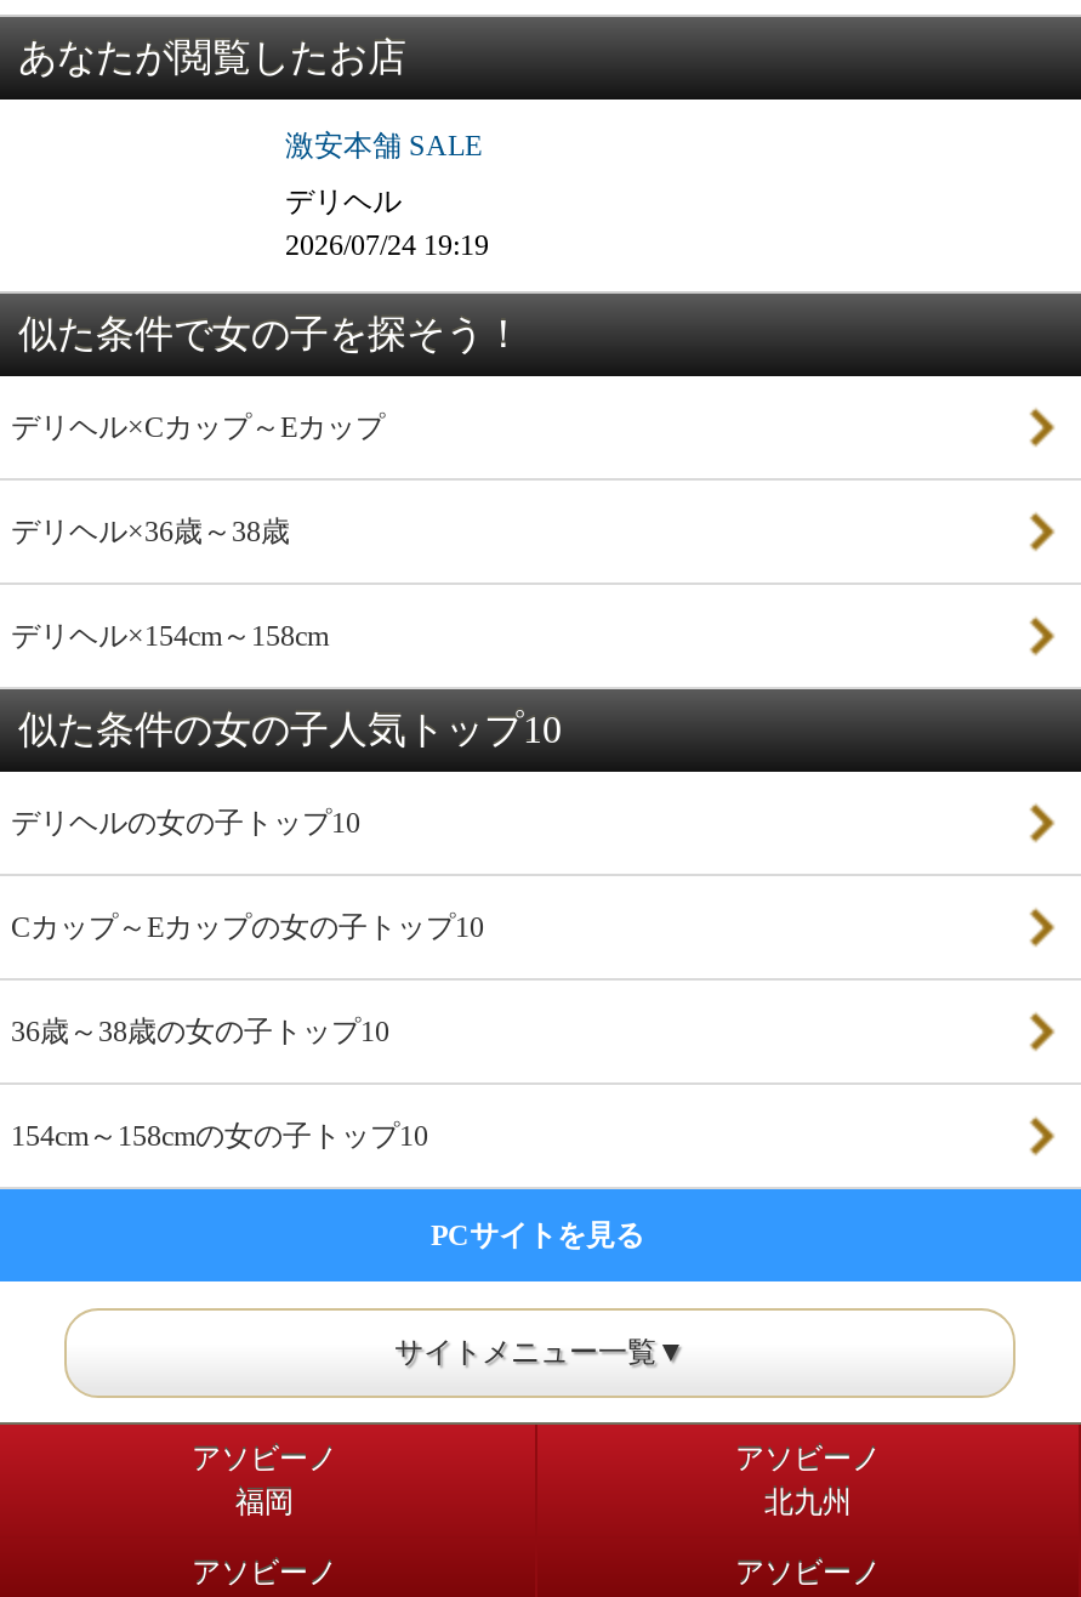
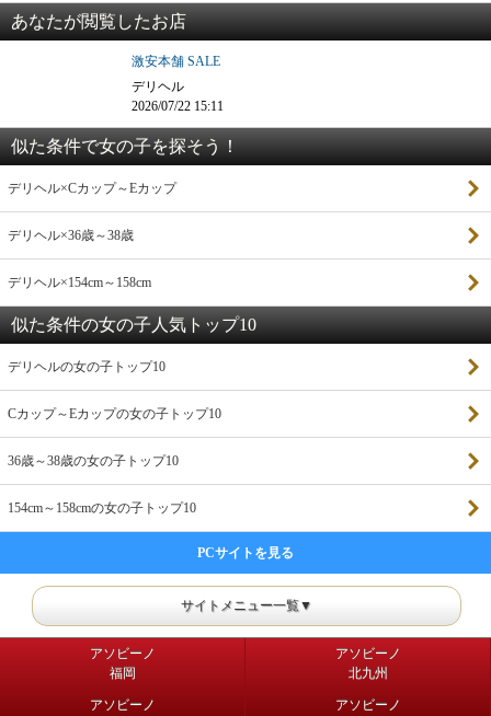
- 2026/07/24 19:19
+ 2026/07/22 15:11
